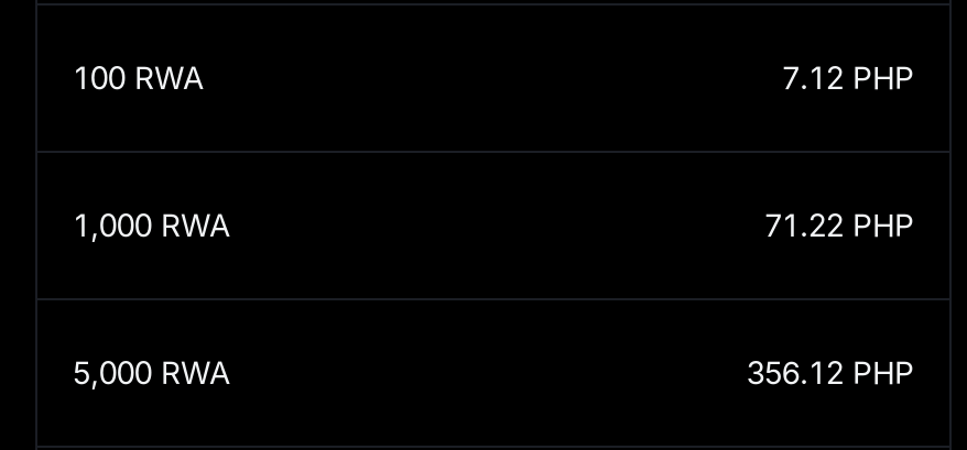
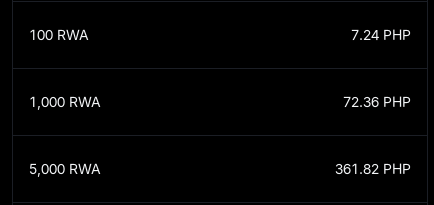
- 7.12 PHP
+ 7.24 PHP

- 71.22 PHP
+ 72.36 PHP

- 356.12 PHP
+ 361.82 PHP
